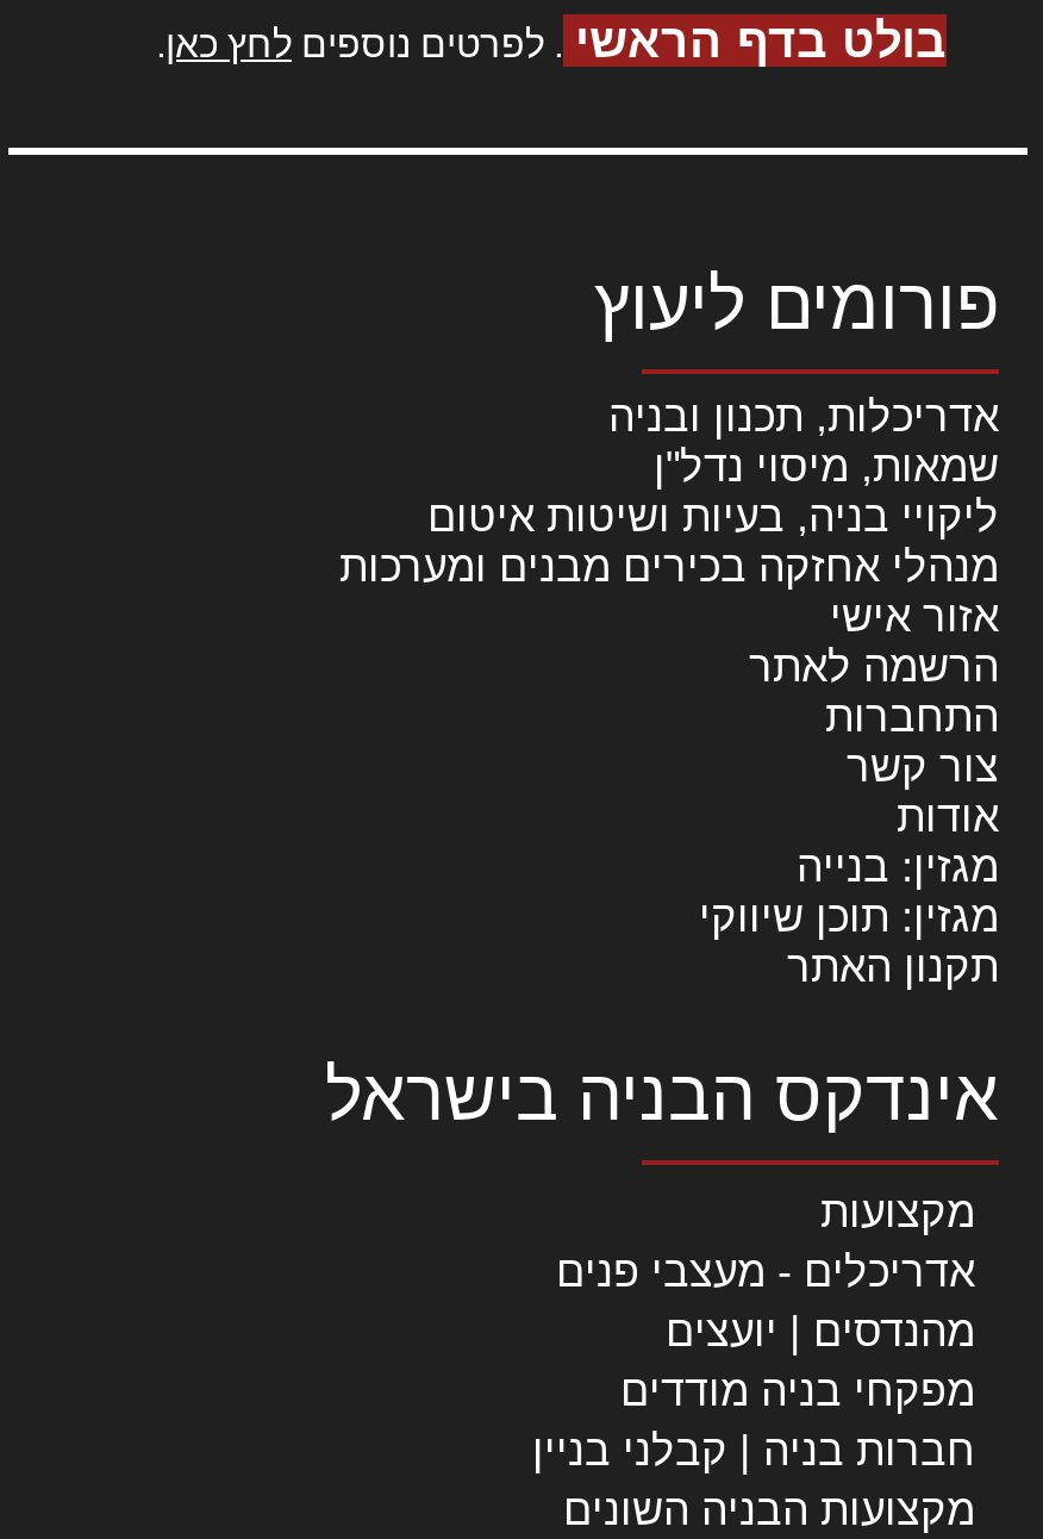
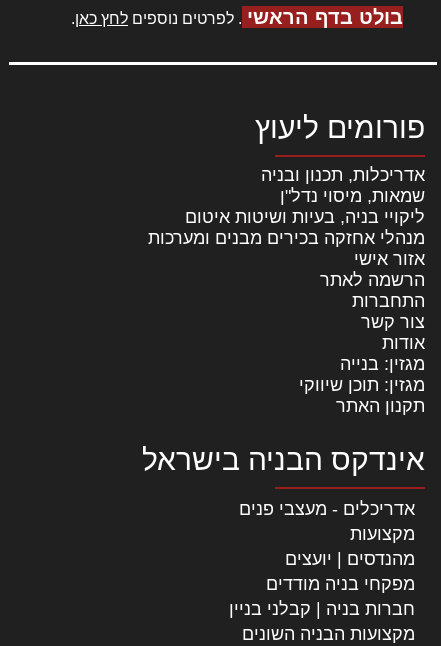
moved down: מקצועות

moved up: אדריכלים - מעצבי פנים
